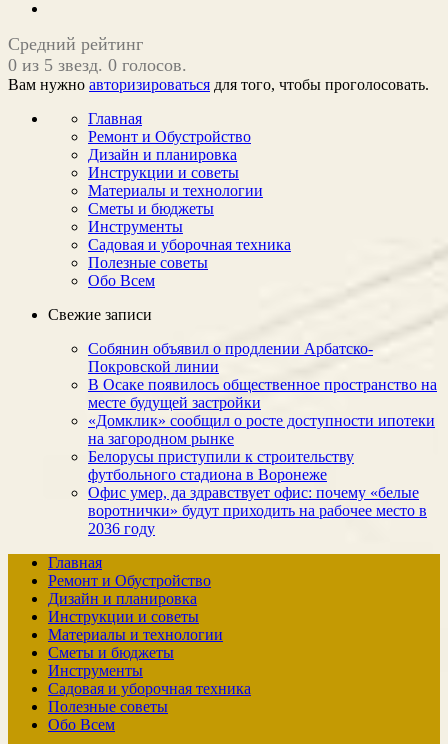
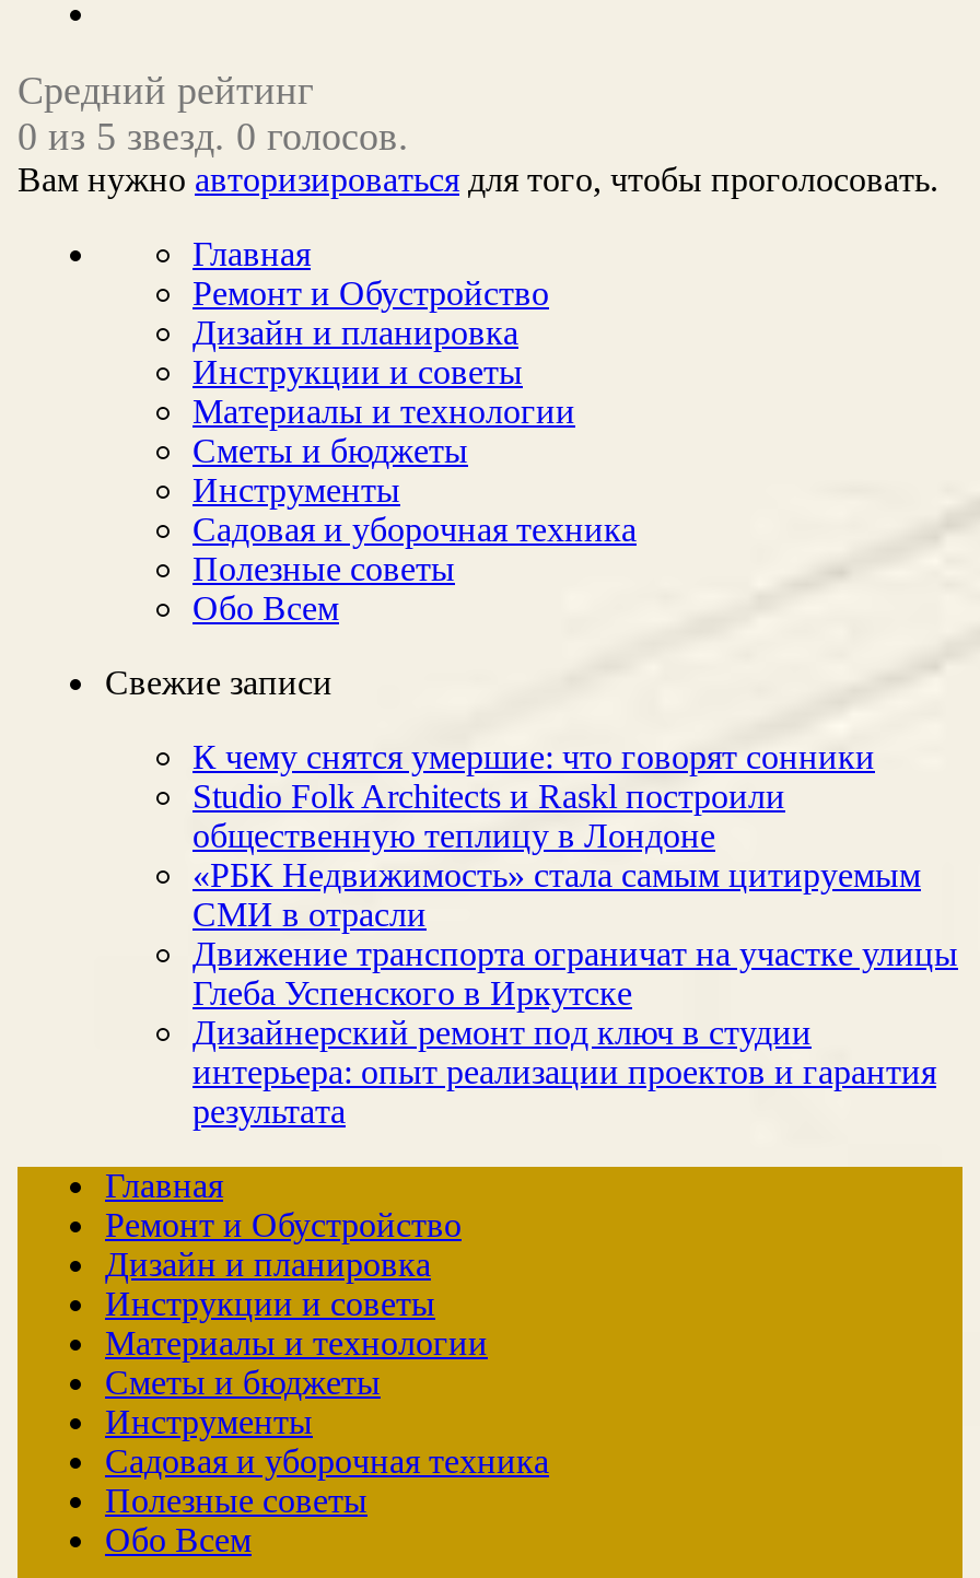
- Собянин объявил о продлении Арбатско-
- Покровской линии
- В Осаке появилось общественное пространство на
- месте будущей застройки
- «Домклик» сообщил о росте доступности ипотеки
- на загородном рынке
- Белорусы приступили к строительству
- футбольного стадиона в Воронеже
- Офис умер, да здравствует офис: почему «белые
- воротнички» будут приходить на рабочее место в
- 2036 году
+ К чему снятся умершие: что говорят сонники
+ Studio Folk Architects и Raskl построили
+ общественную теплицу в Лондоне
+ «РБК Недвижимость» стала самым цитируемым
+ СМИ в отрасли
+ Движение транспорта ограничат на участке улицы
+ Глеба Успенского в Иркутске
+ Дизайнерский ремонт под ключ в студии
+ интерьера: опыт реализации проектов и гарантия
+ результата
